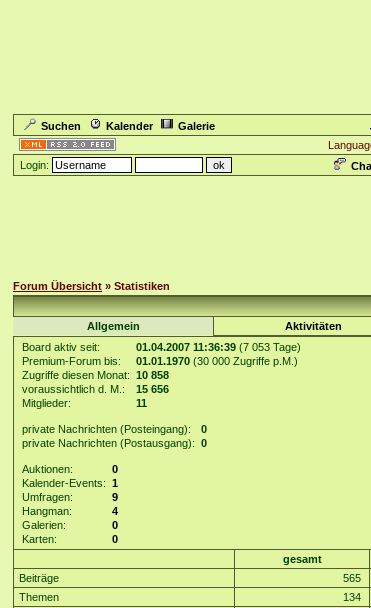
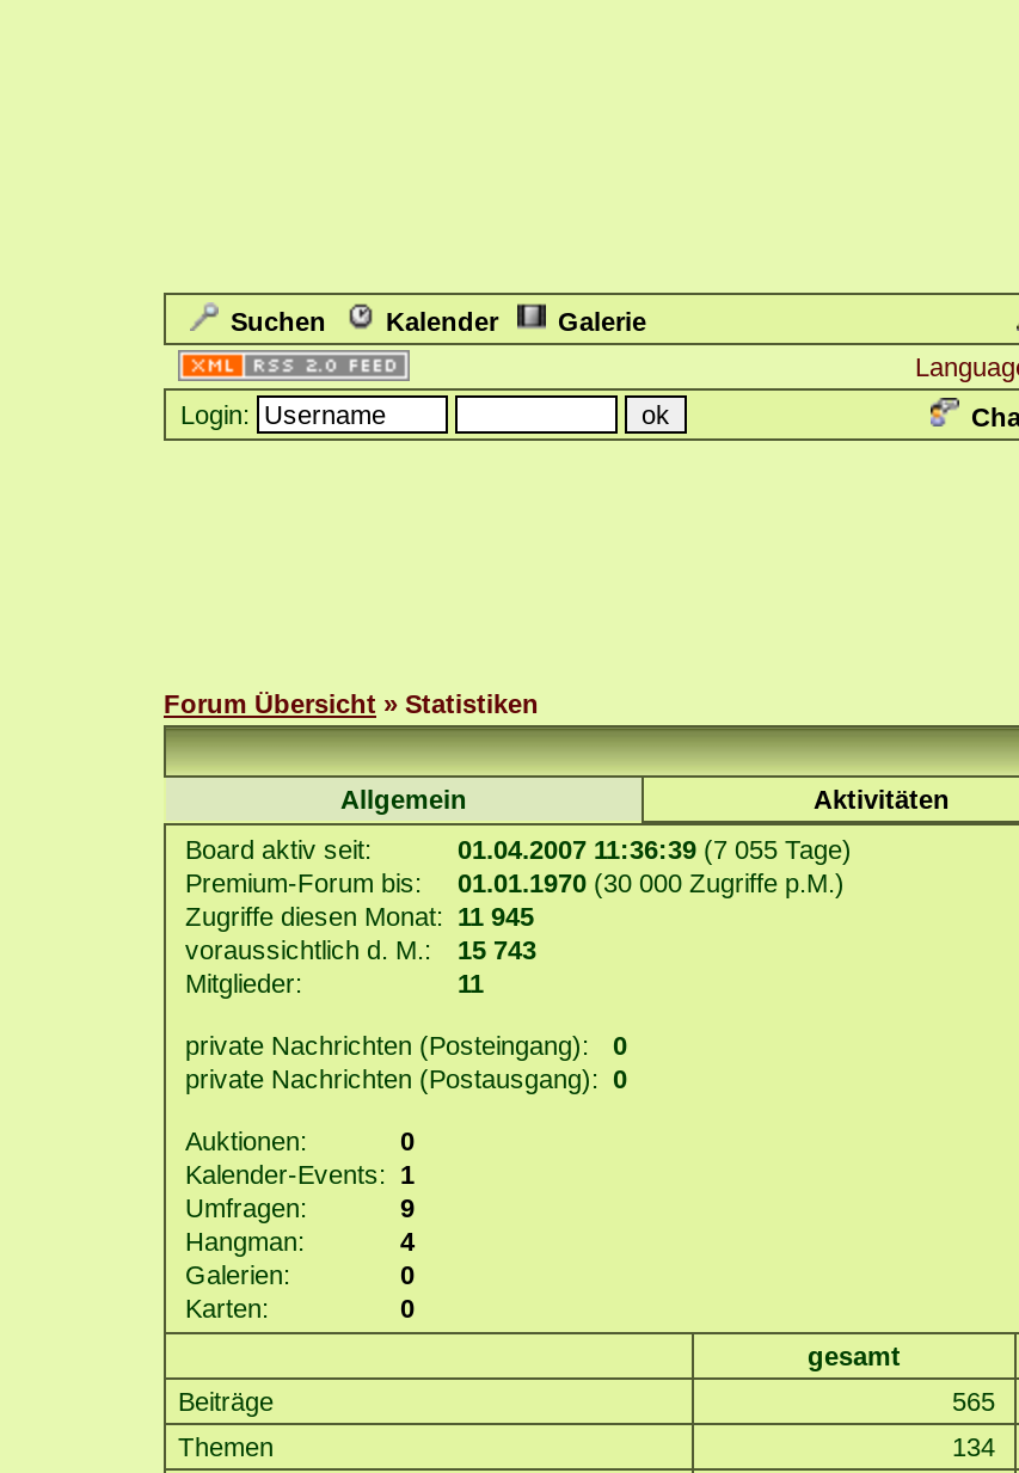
- 01.04.2007 11:36:39 (7 053 Tage)
+ 01.04.2007 11:36:39 (7 055 Tage)

- Zugriffe diesen Monat: 10 858
+ Zugriffe diesen Monat: 11 945

- voraussichtlich d. M.: 15 656
+ voraussichtlich d. M.: 15 743
